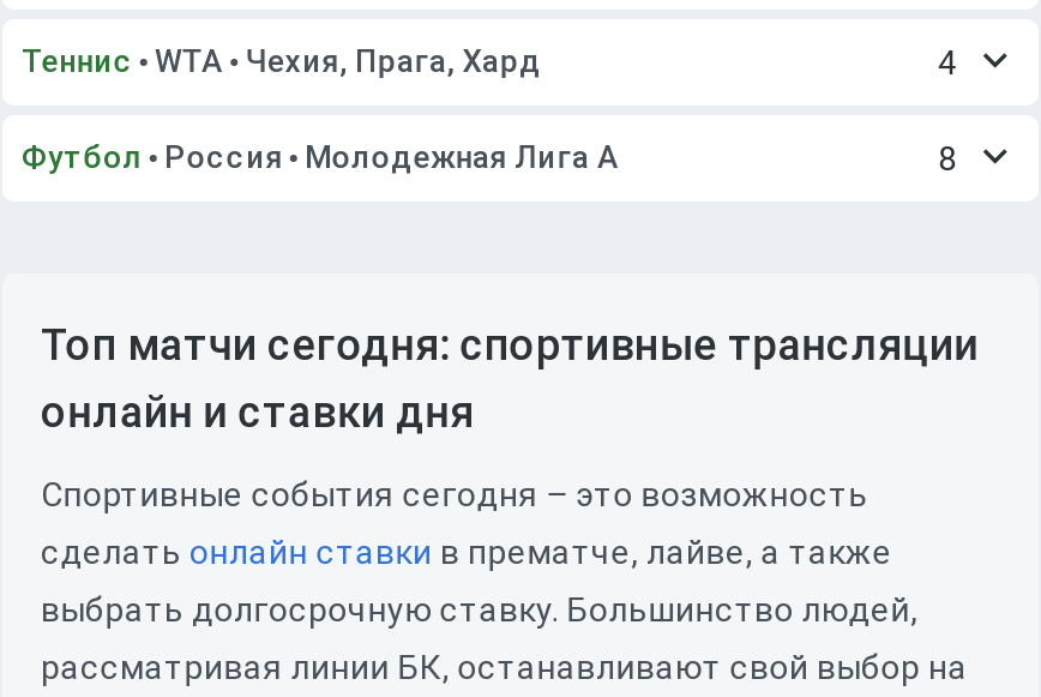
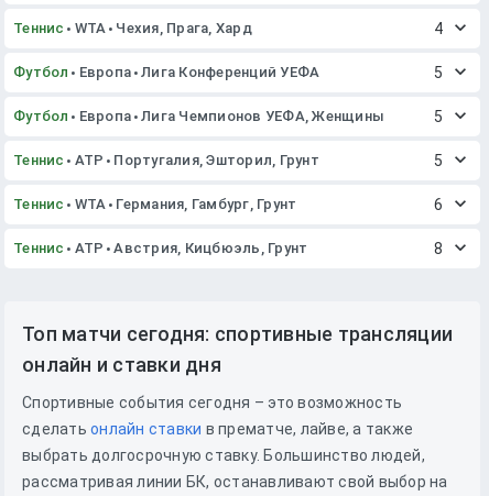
- Футбол Россия Молодежная Лига А
+ Футбол Европа Лига Конференций УЕФА
+ 5
+ Футбол Европа Лига Чемпионов УЕФА, Женщины
+ 5
+ Теннис ATP Португалия, Эшторил, Грунт
+ 5
+ Теннис WTA Германия, Гамбург, Грунт
+ 6
+ Теннис ATP Австрия, Кицбюэль, Грунт
